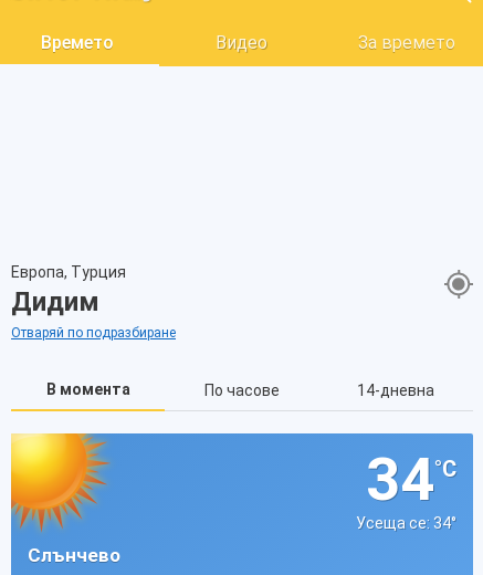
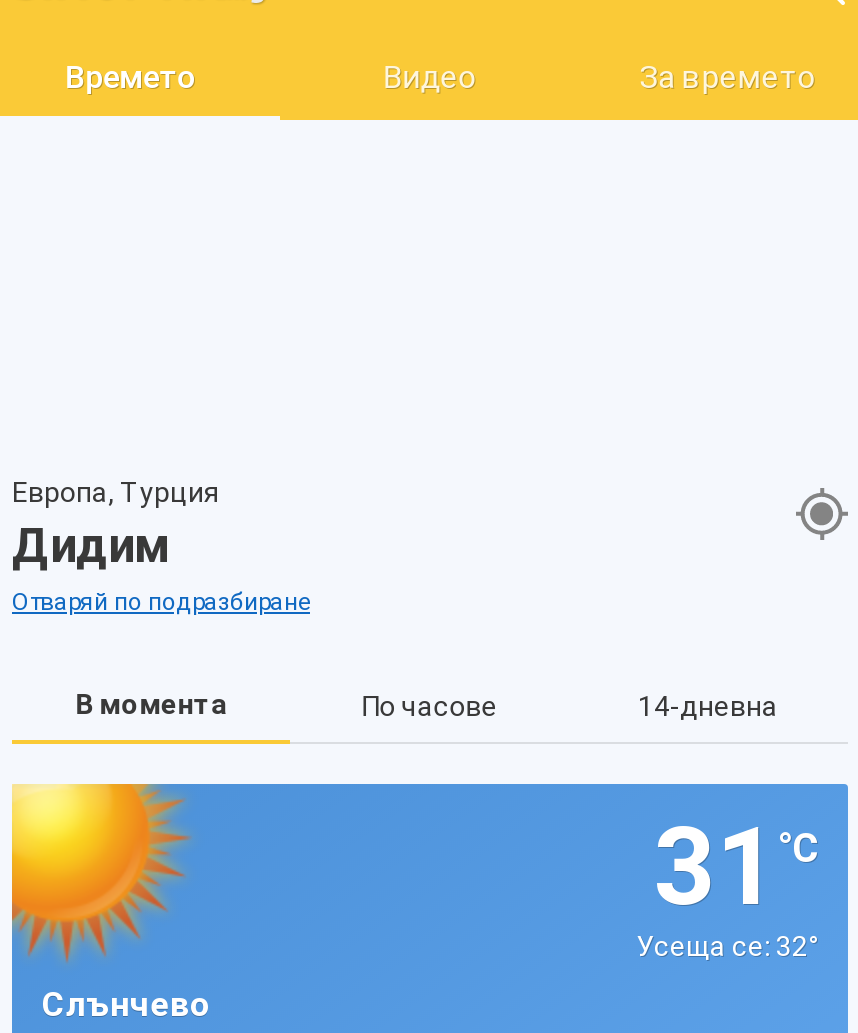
- 34 °C
+ 31 °C

- Усеща се: 34°
+ Усеща се: 32°
